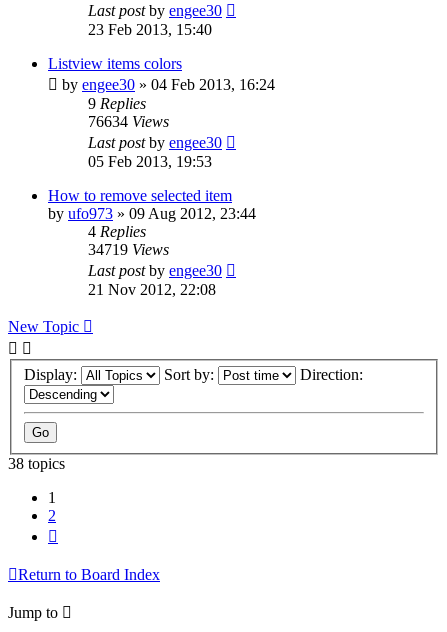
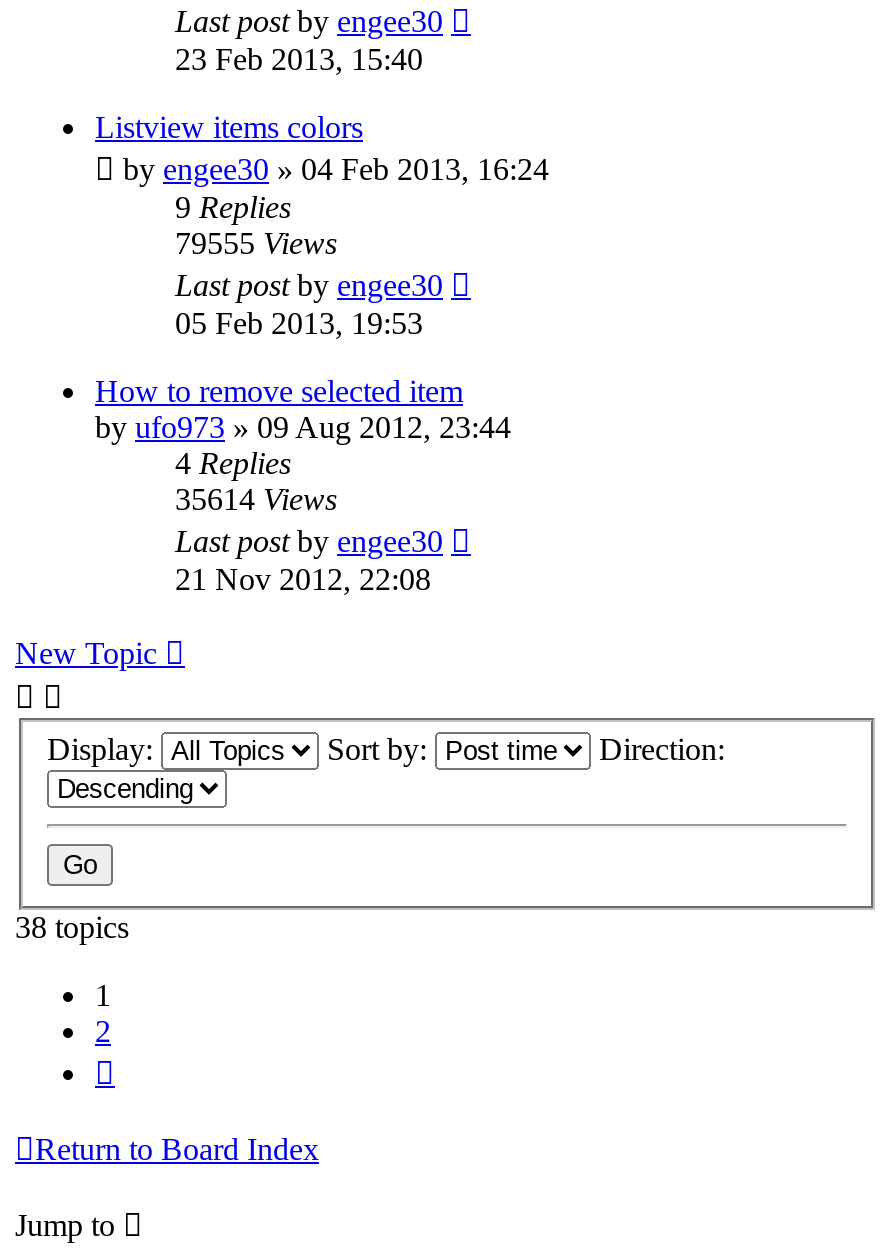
- 76634 Views
+ 79555 Views

- 34719 Views
+ 35614 Views
